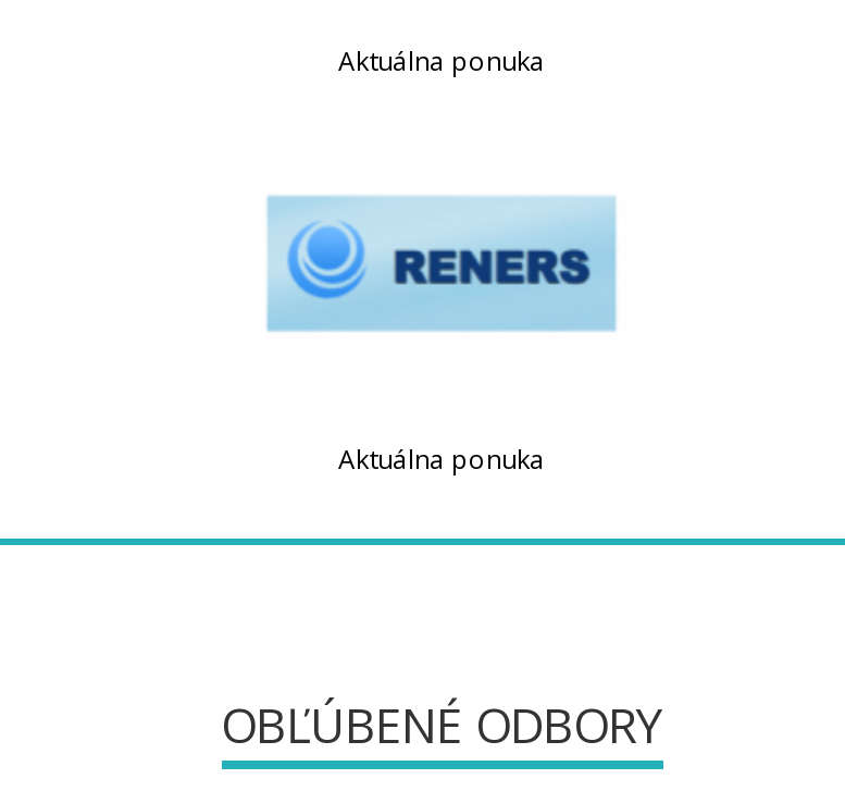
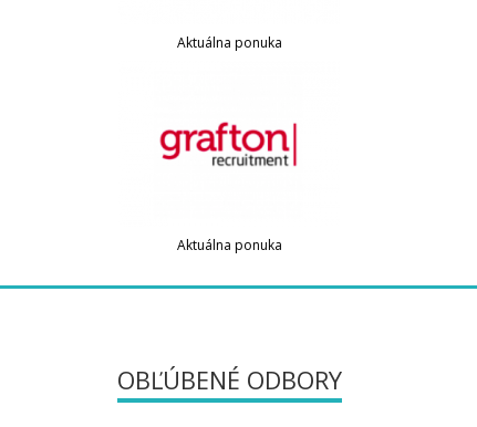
- [image]
+ [image]
